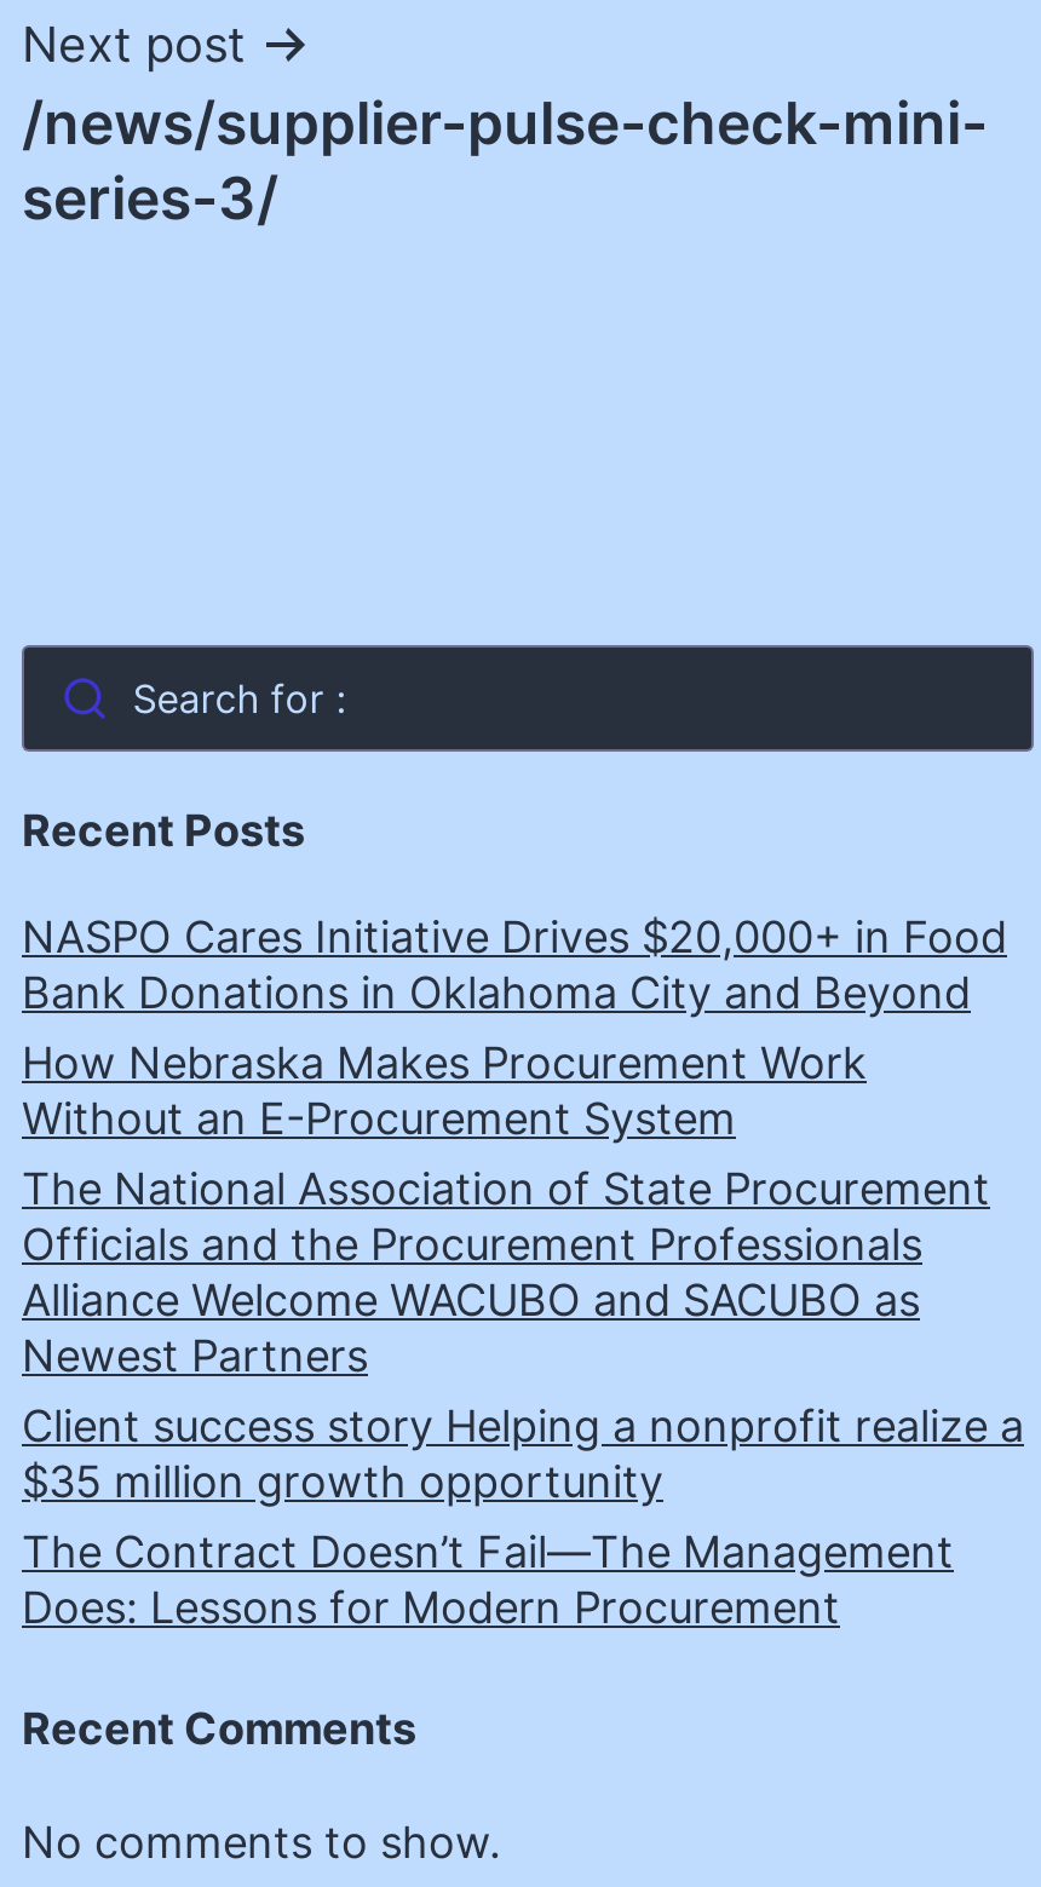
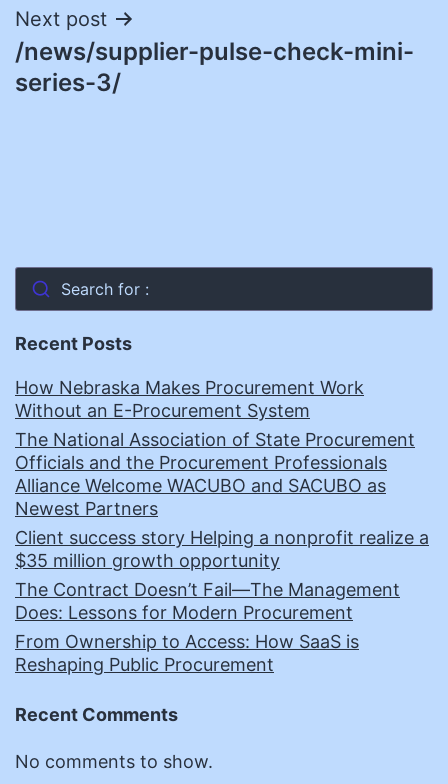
- NASPO Cares Initiative Drives $20,000+ in Food
- Bank Donations in Oklahoma City and Beyond

moved up: How Nebraska Makes Procurement Work | Without an E-Procurement System | The National Association of State Procurement | ... | The Contract Doesn’t Fail—The Management | Does: Lessons for Modern Procurement

+ From Ownership to Access: How SaaS is
+ Reshaping Public Procurement
